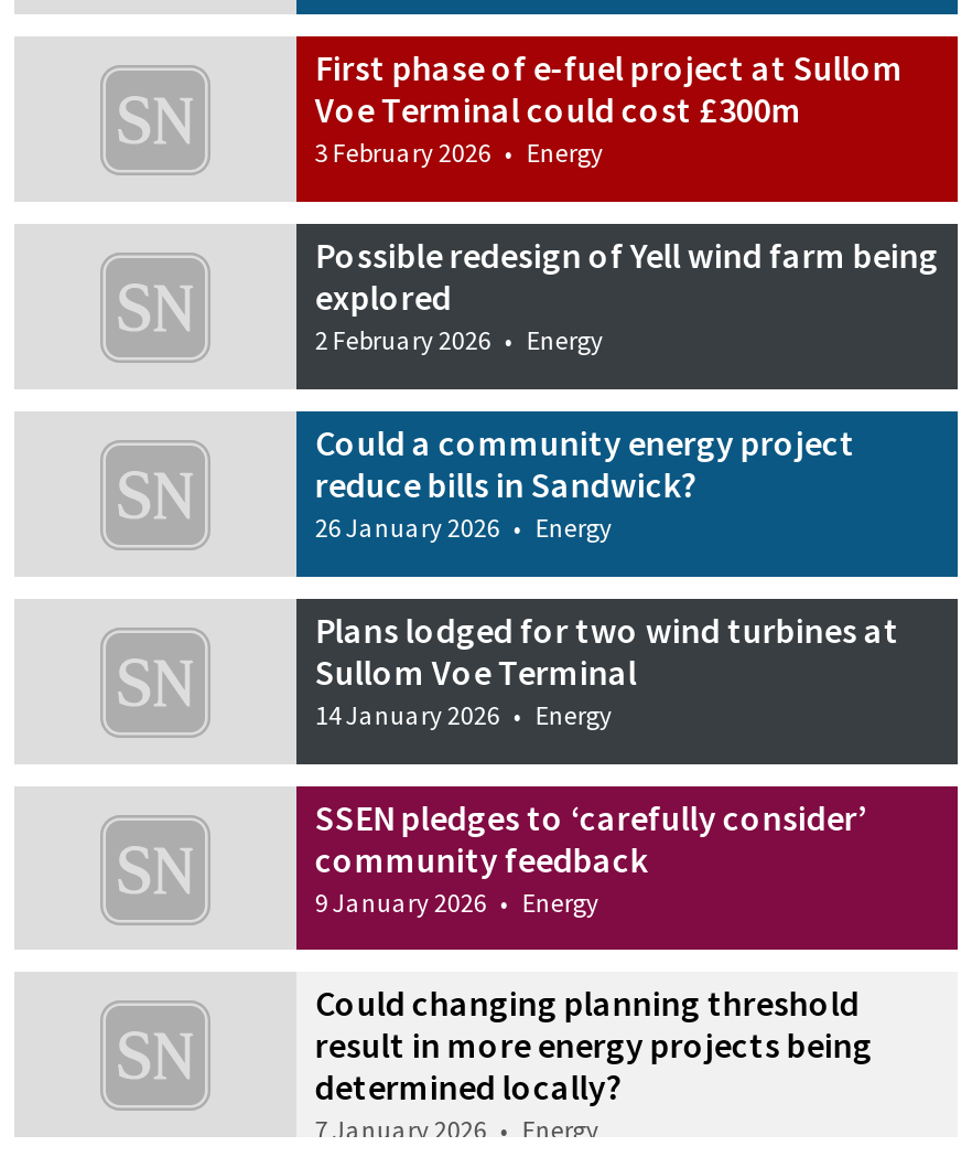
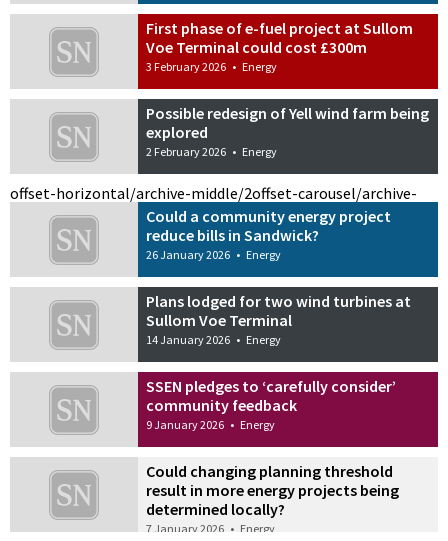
+ offset-horizontal/archive-middle/2

+ offset-carousel/archive-
